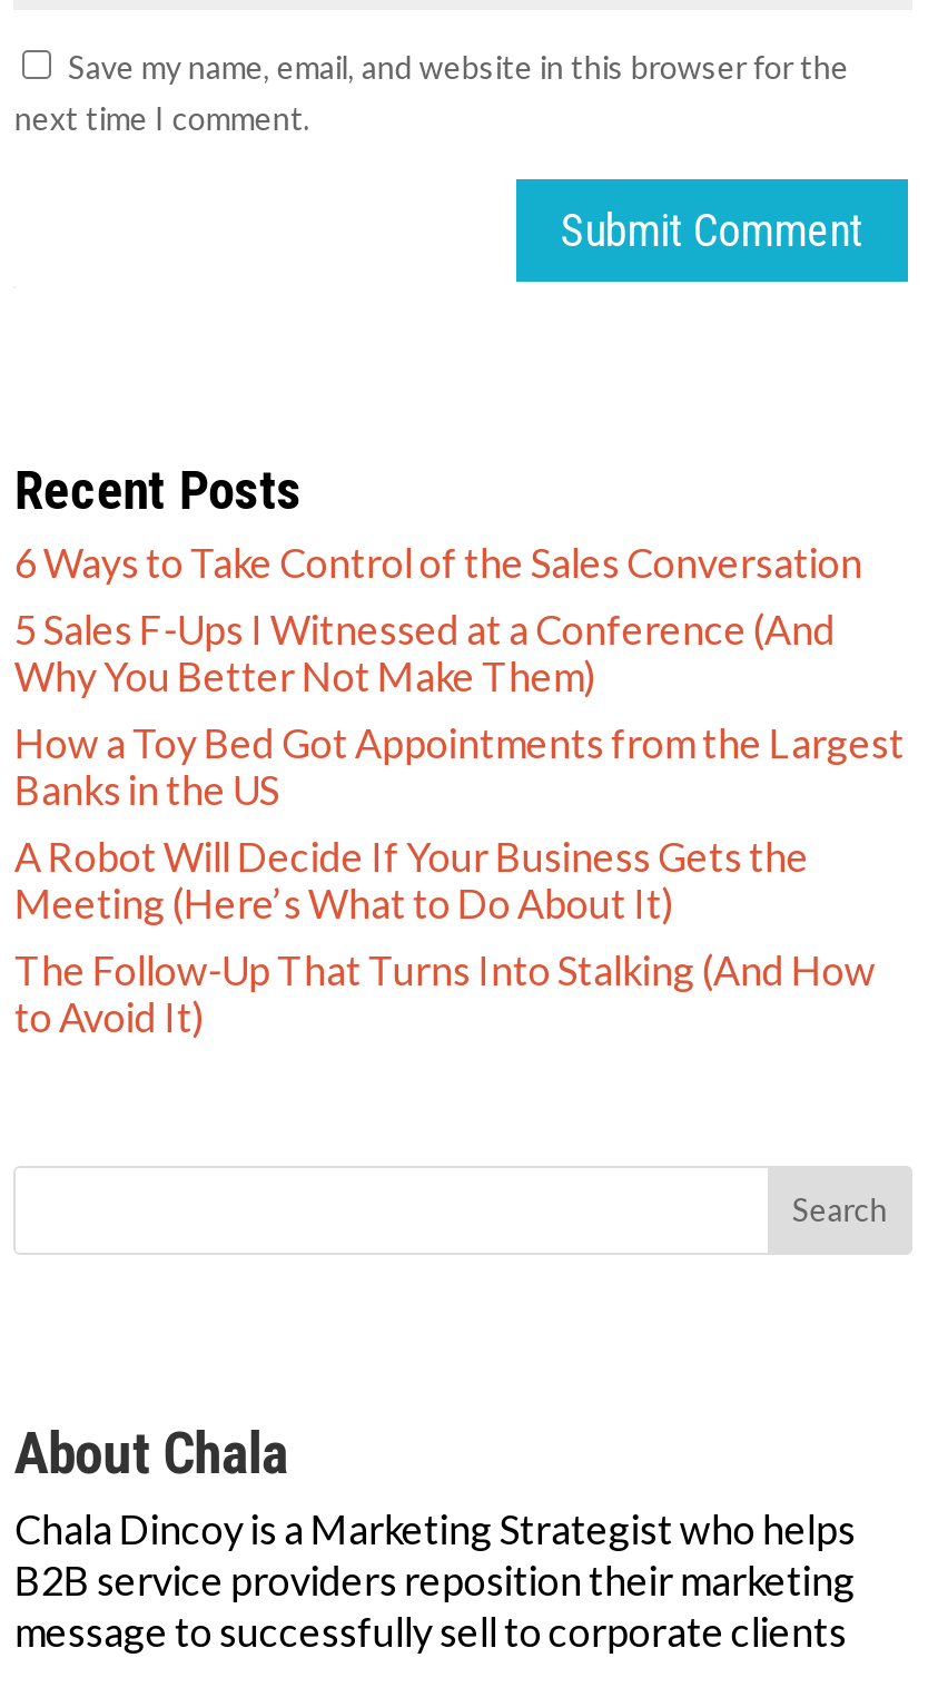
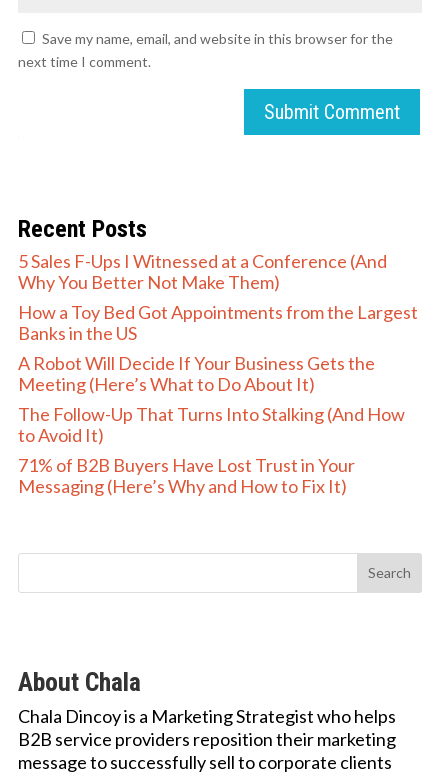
- 6 Ways to Take Control of the Sales Conversation

moved up: 5 Sales F-Ups I Witnessed at a Conference (And | Why You Better Not Make Them) | How a Toy Bed Got Appointments from the Largest | Banks in the US | A Robot Will Decide If Your Business Gets the | Meeting (Here’s What to Do About It) | The Follow-Up That Turns Into Stalking (And How | to Avoid It)

+ 71% of B2B Buyers Have Lost Trust in Your
+ Messaging (Here’s Why and How to Fix It)
